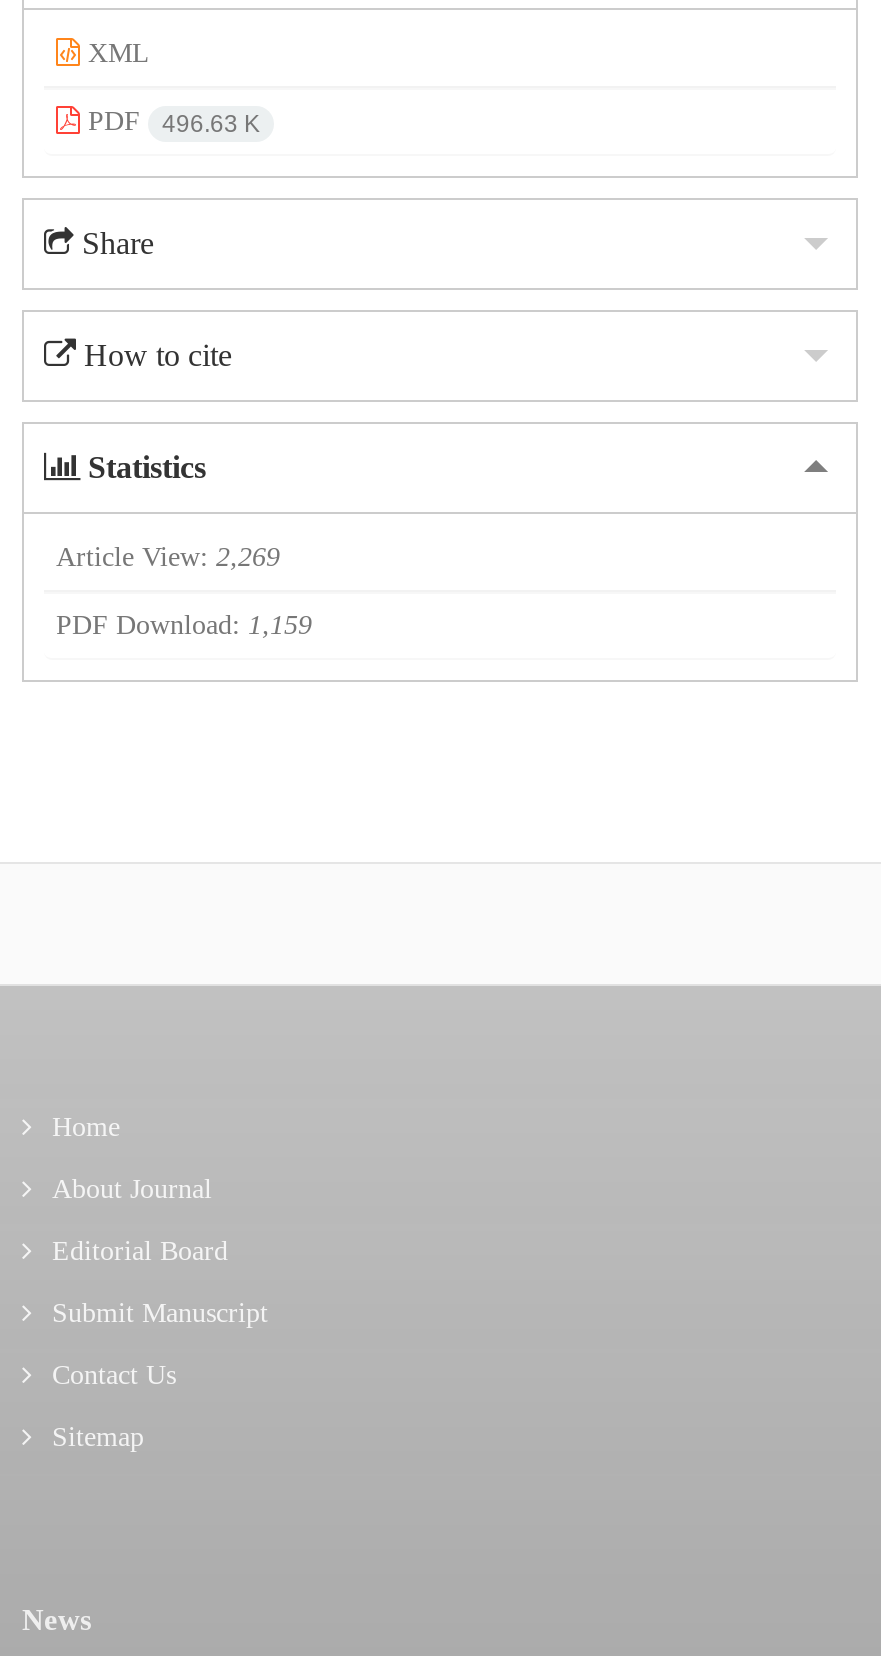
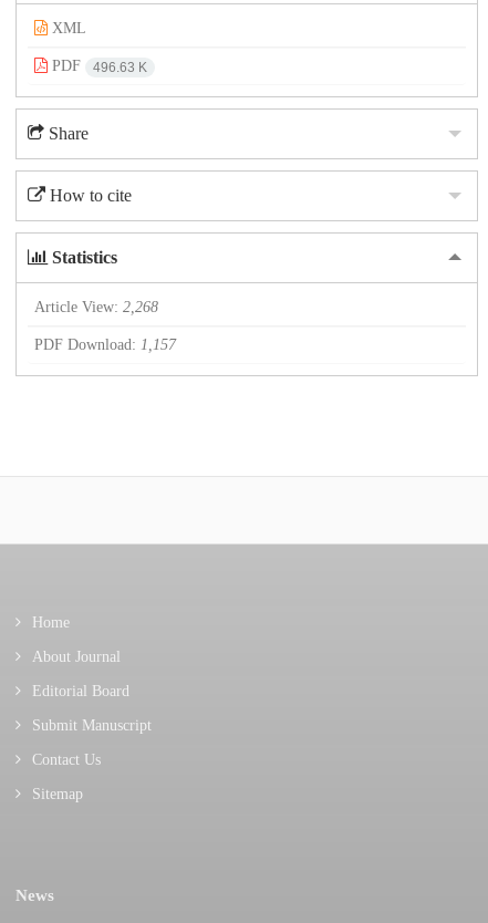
- Article View: 2,269
+ Article View: 2,268

- PDF Download: 1,159
+ PDF Download: 1,157
